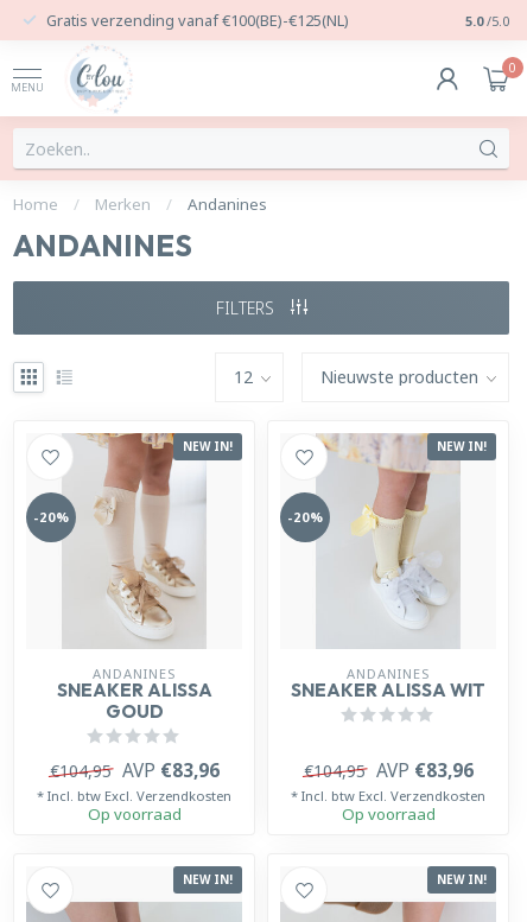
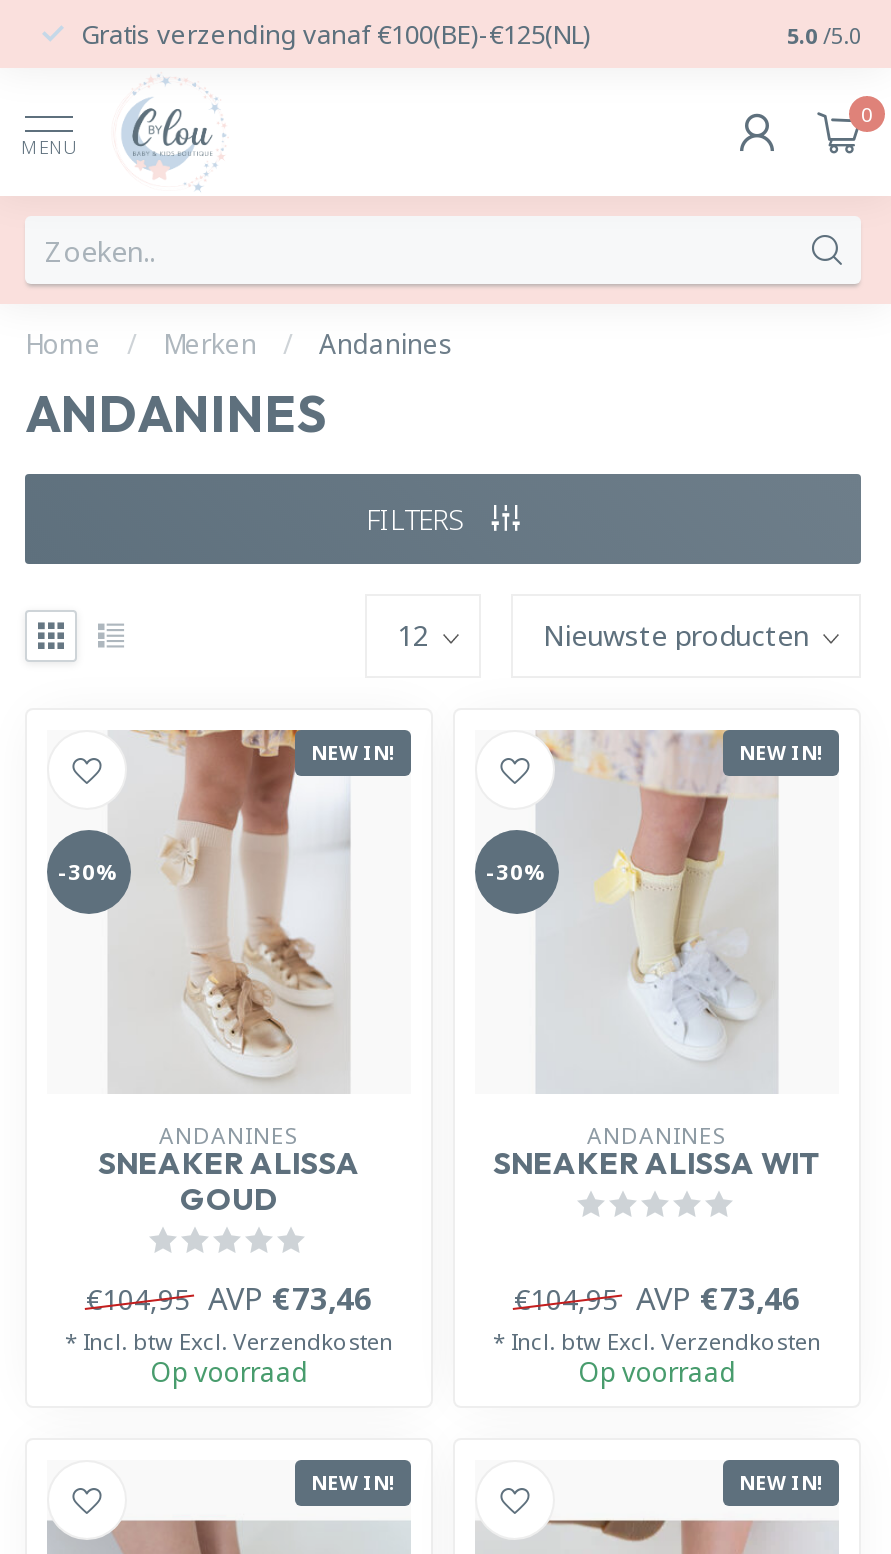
- -20%
+ -30%

- -20%
+ -30%

- €104,95 AVP €83,96
+ €104,95 AVP €73,46

- €104,95 AVP €83,96
+ €104,95 AVP €73,46
